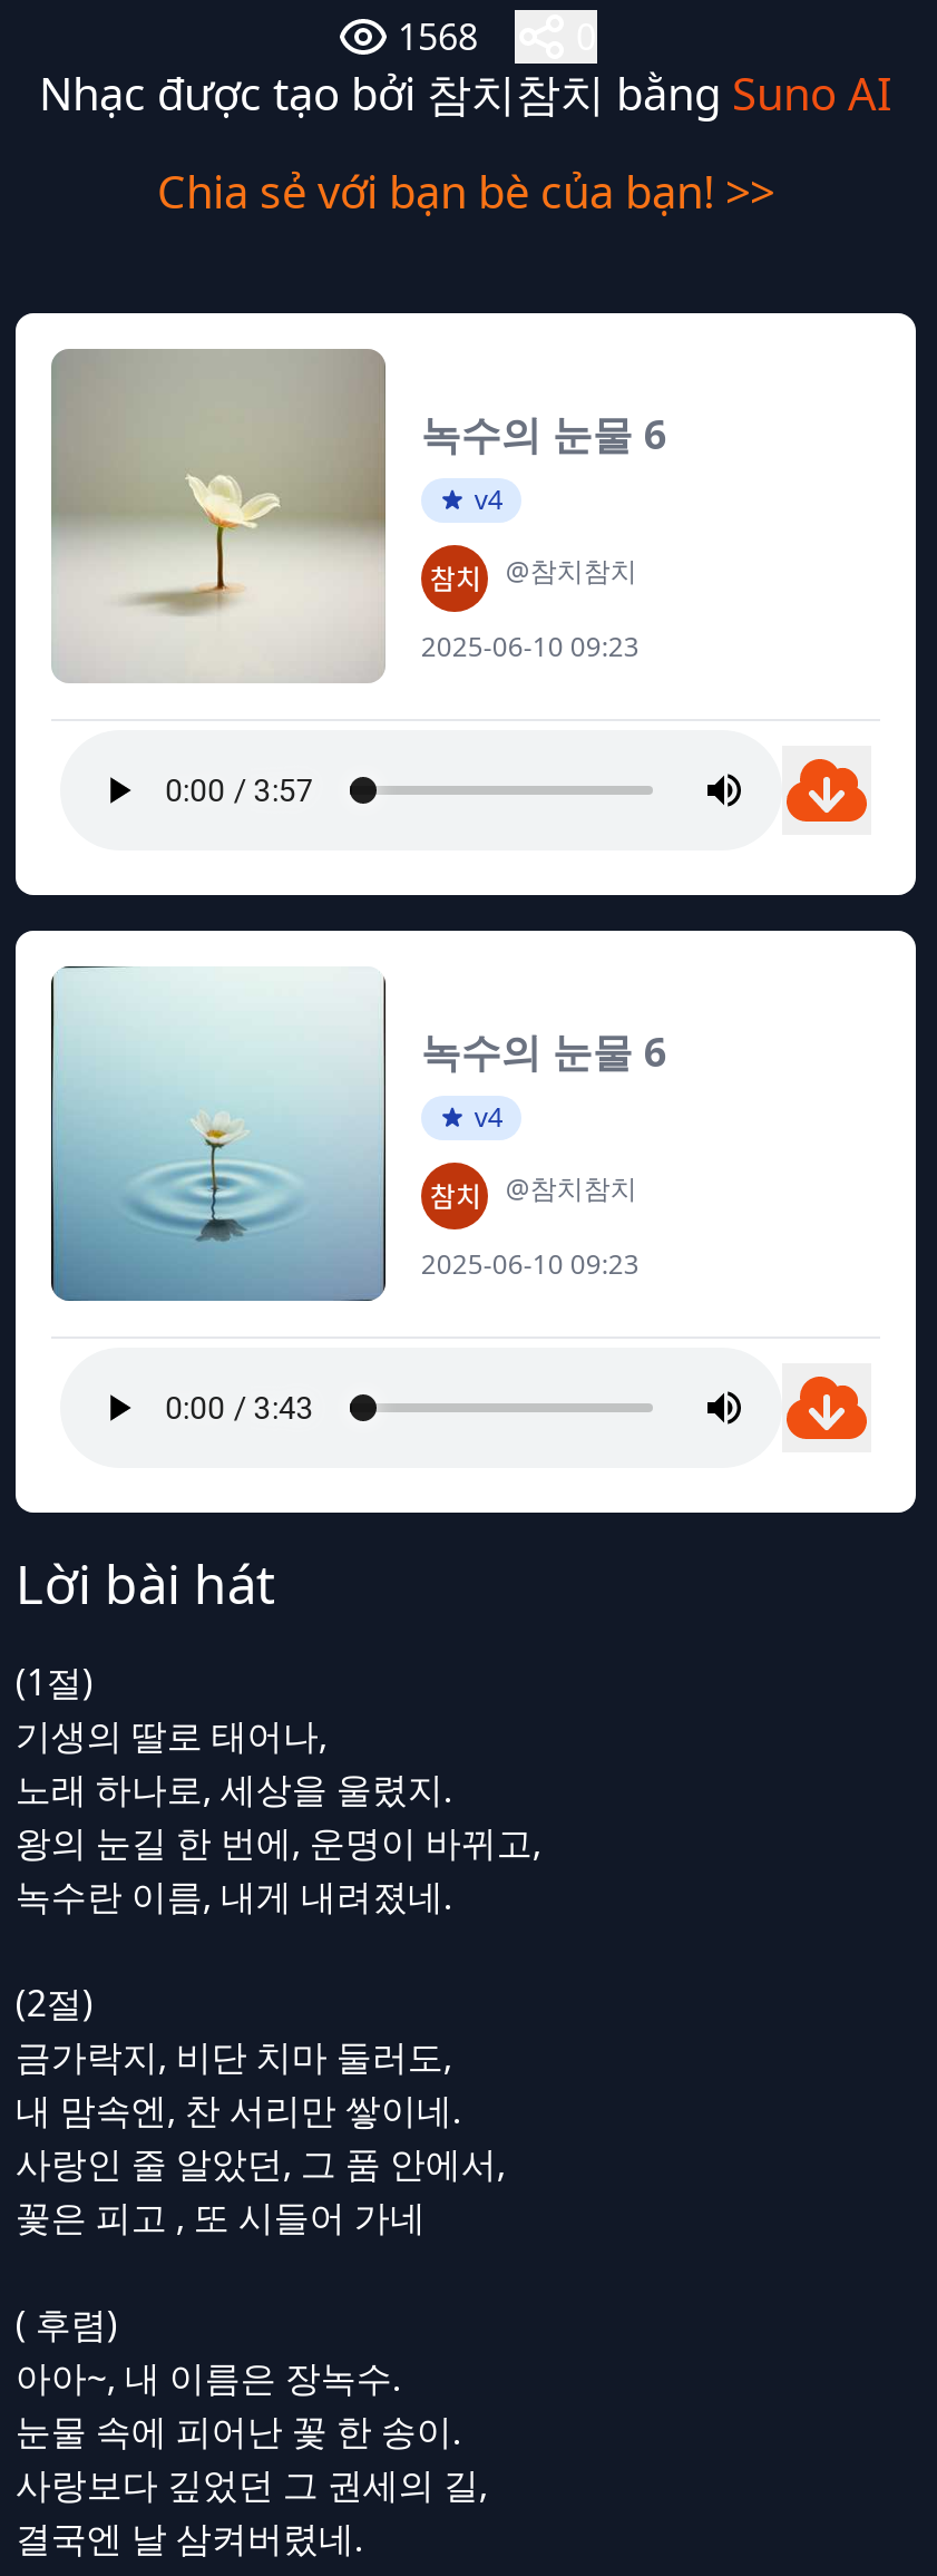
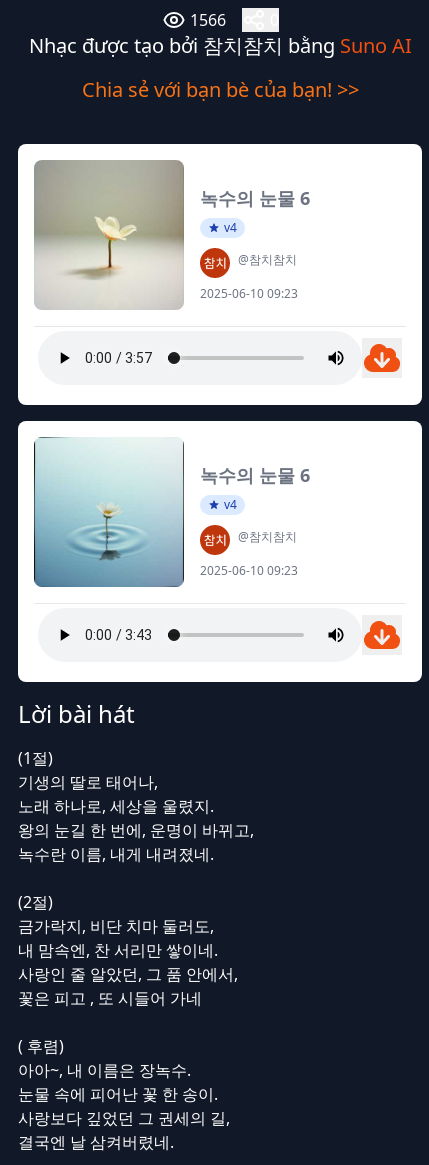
- 1568
+ 1566
